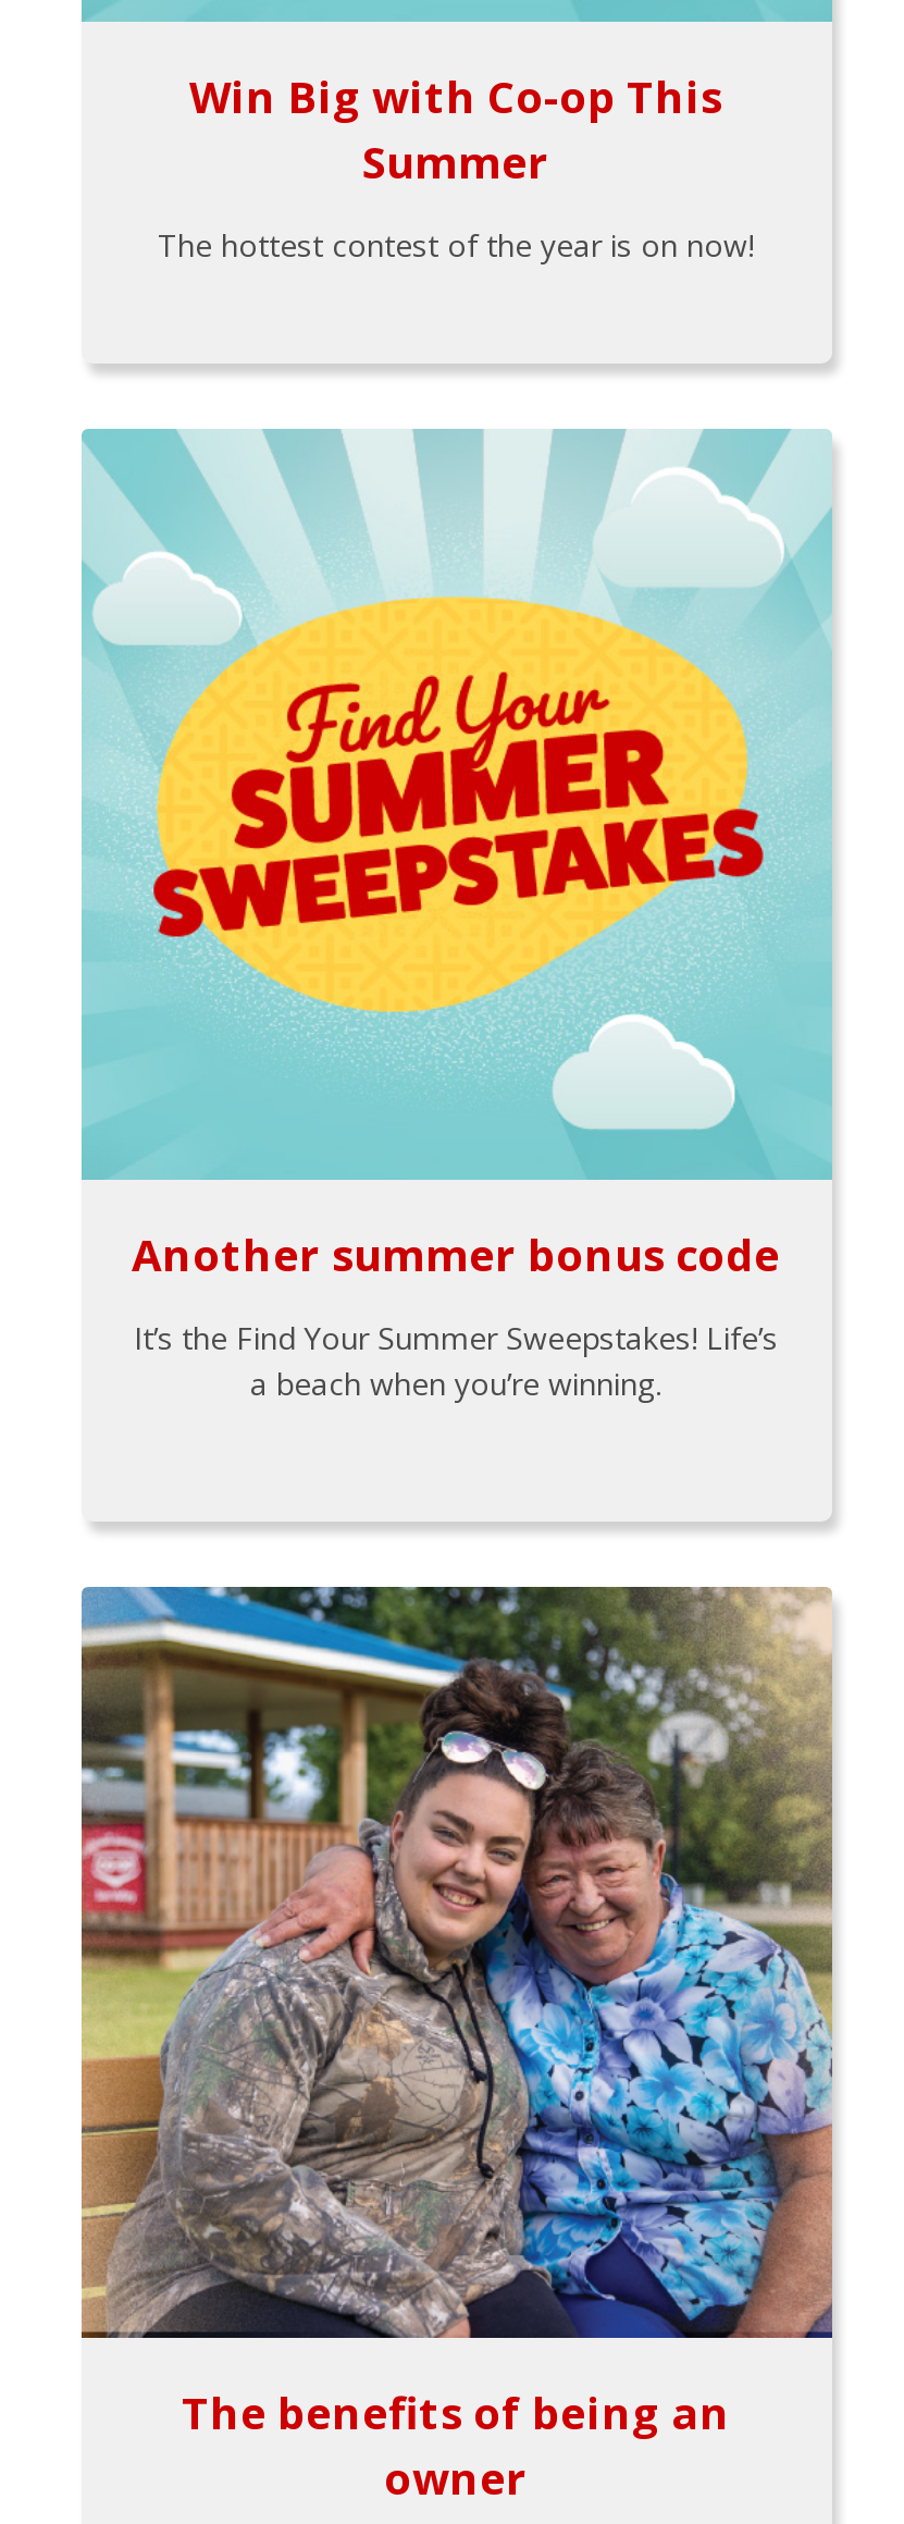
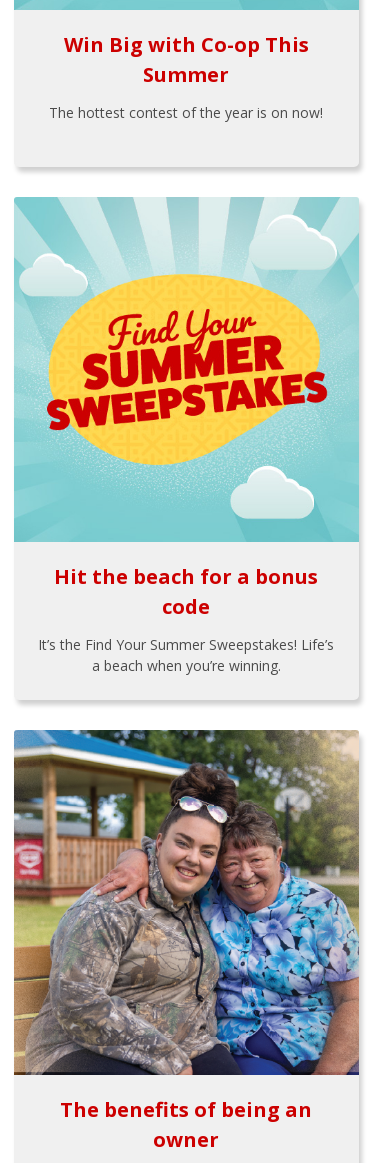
- Another summer bonus code
+ Hit the beach for a bonus
+ code

moved down: It’s the Find Your Summer Sweepstakes! Life’s | a beach when you’re winning.
